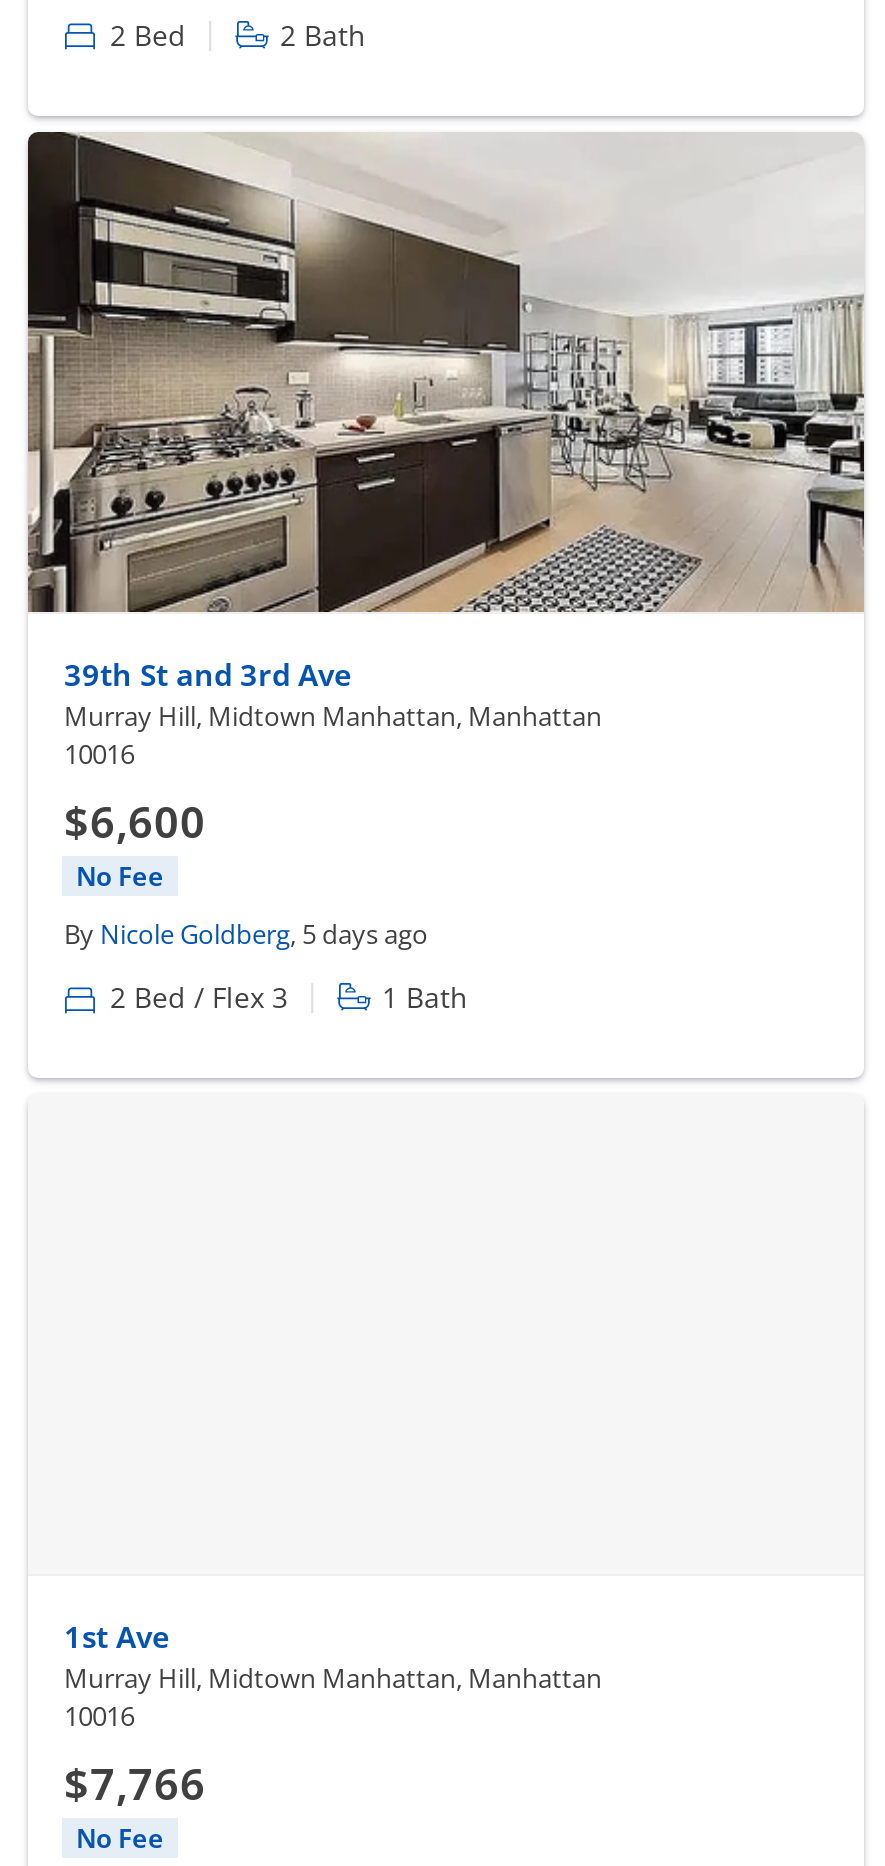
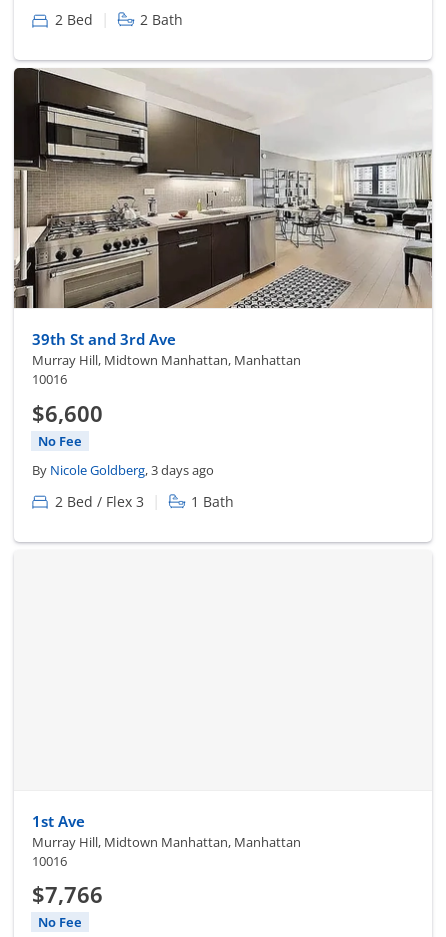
- By Nicole Goldberg, 5 days ago
+ By Nicole Goldberg, 3 days ago
